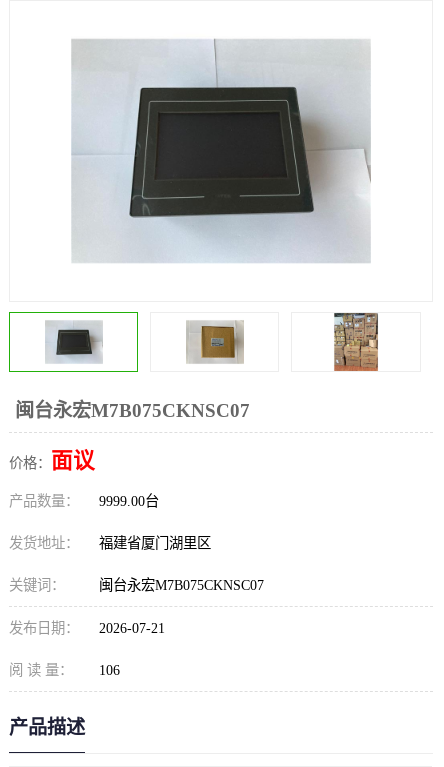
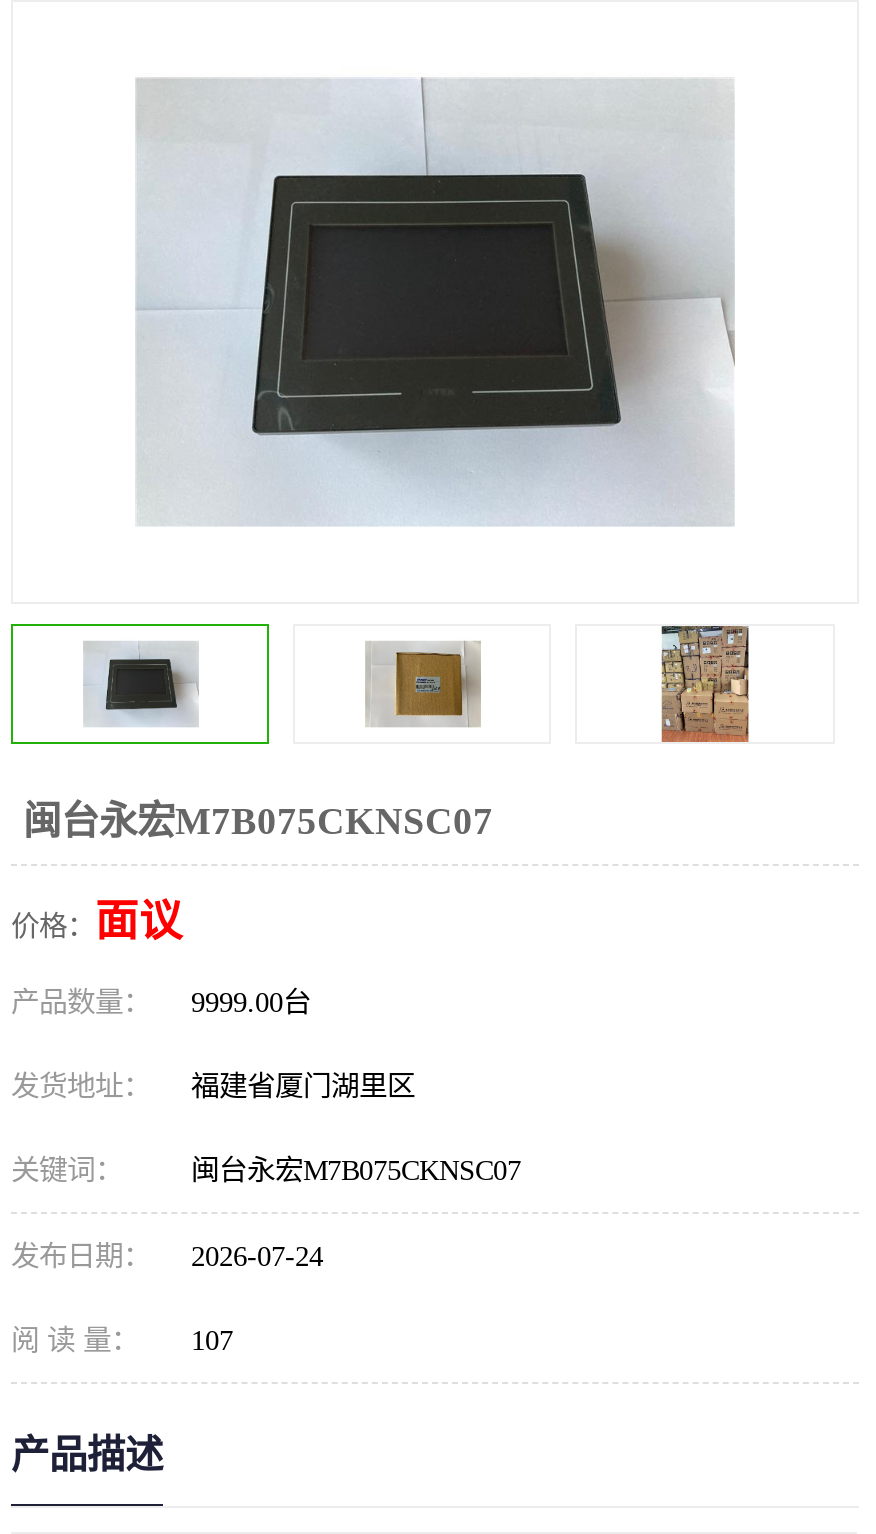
- 发布日期： 2026-07-21
+ 发布日期： 2026-07-24

- 阅 读 量： 106
+ 阅 读 量： 107
